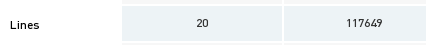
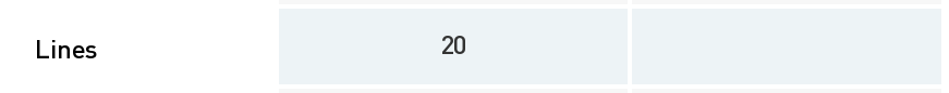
- 117649
